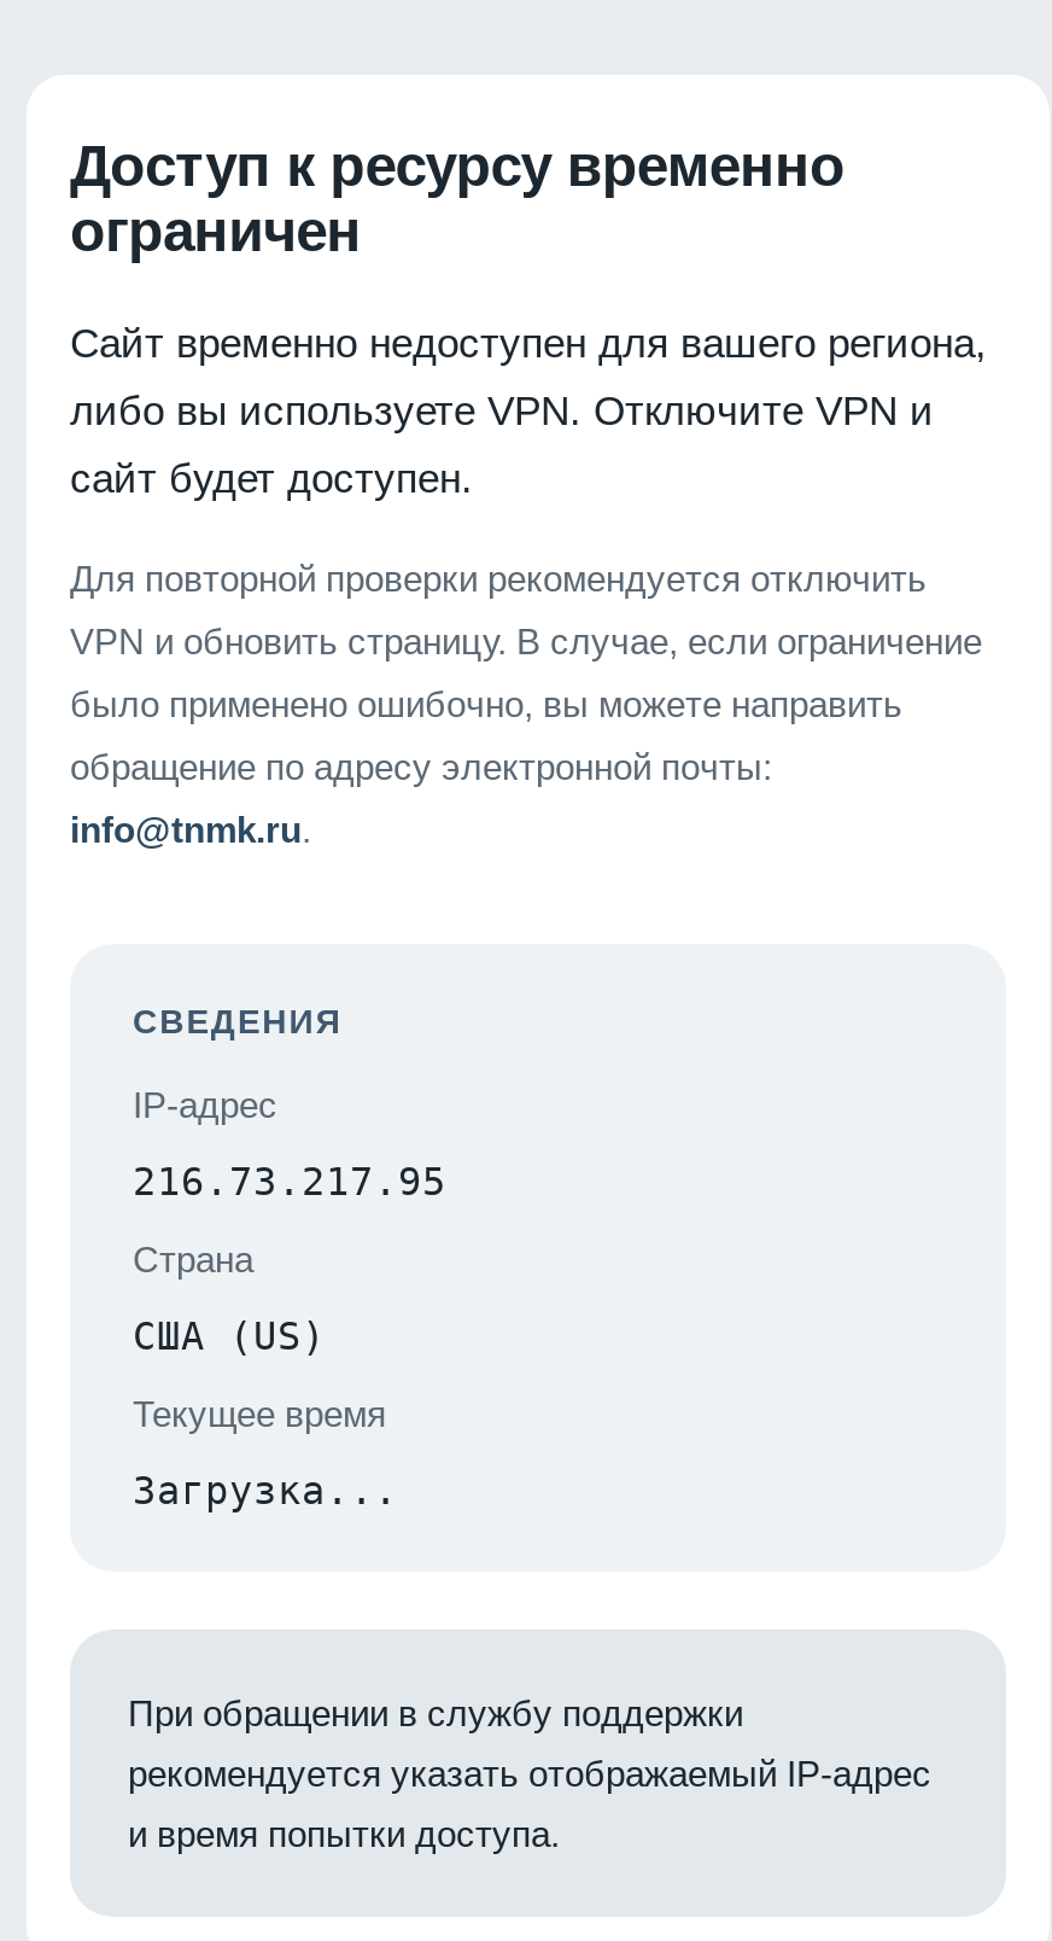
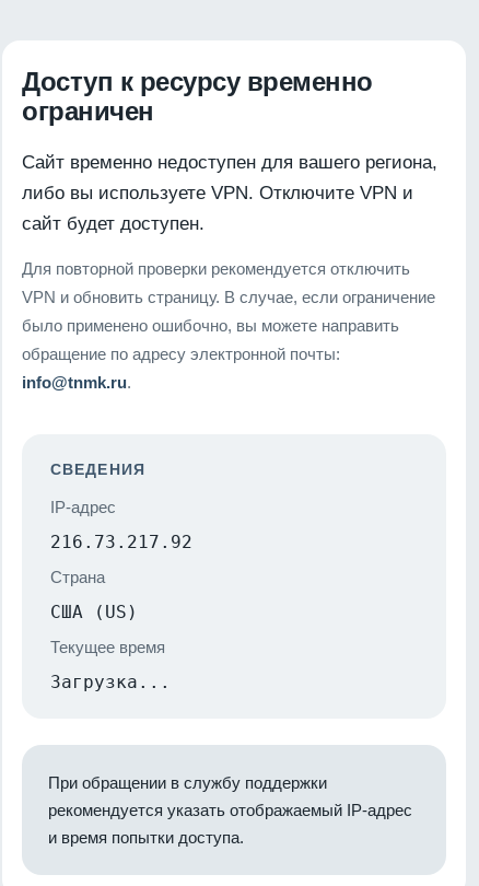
- 216.73.217.95
+ 216.73.217.92
